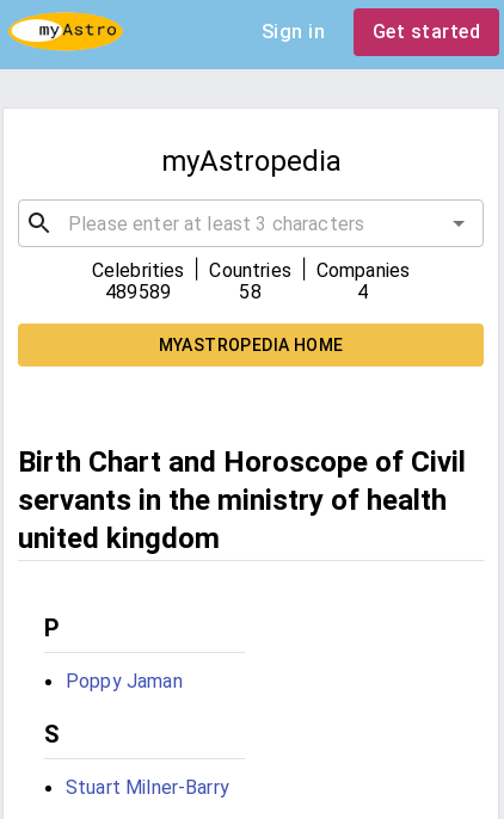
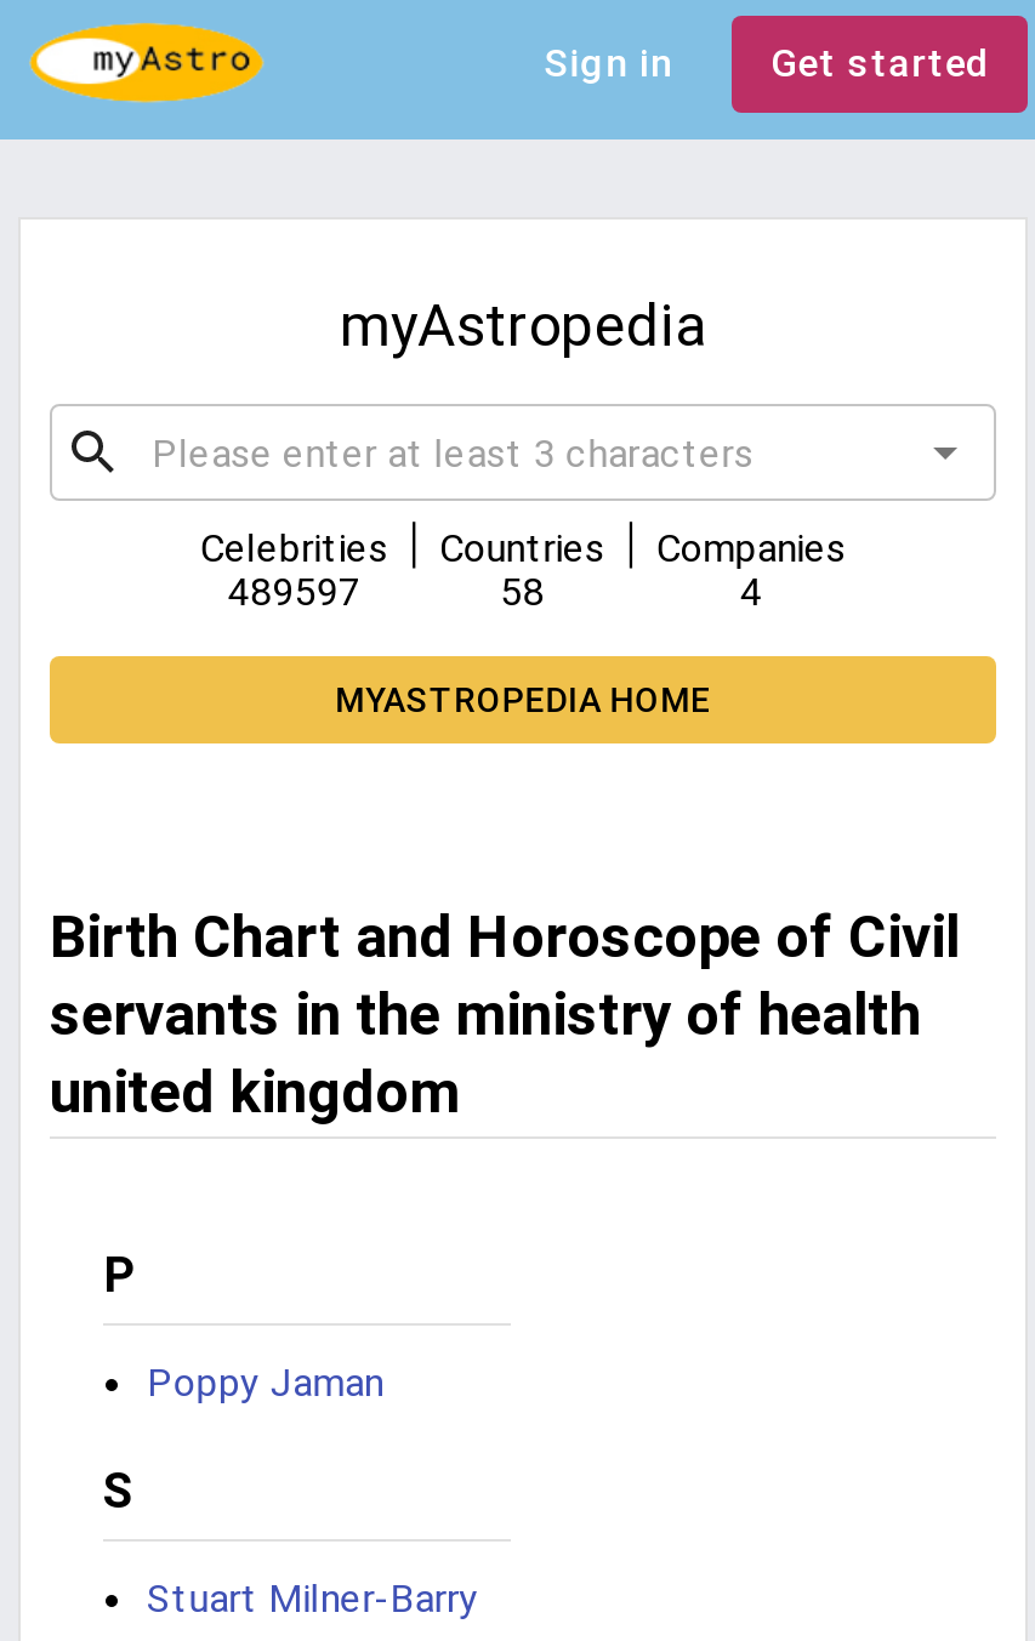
- 489589
+ 489597
